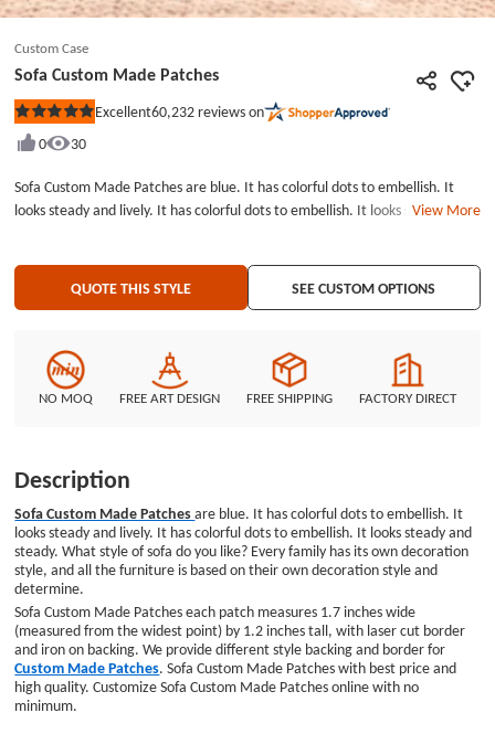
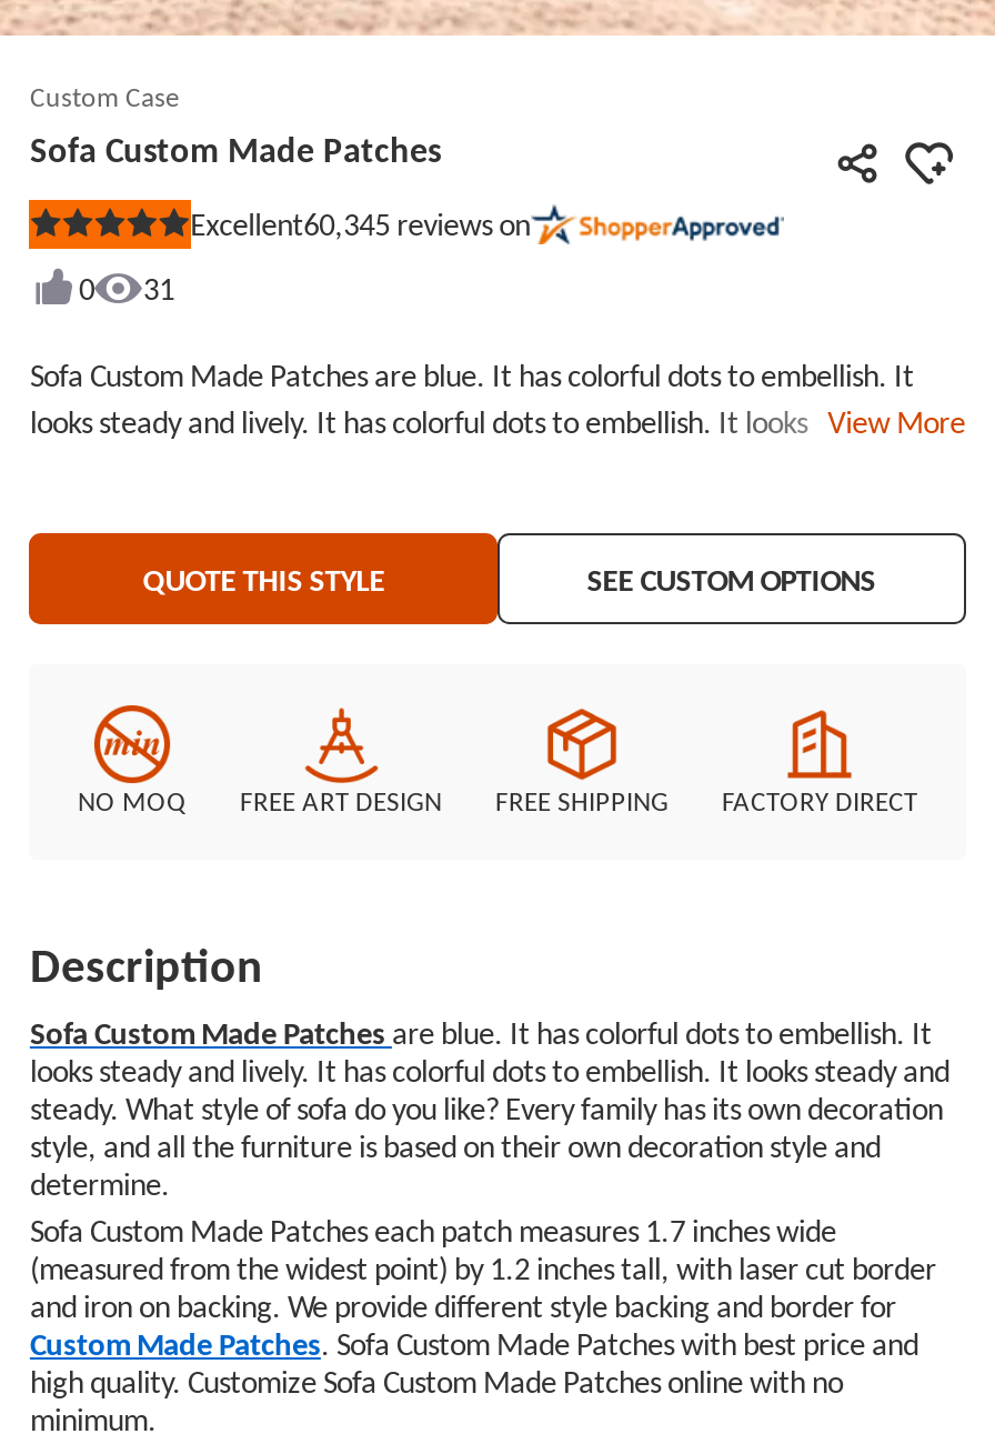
- Excellent60,232 reviews on
+ Excellent60,345 reviews on

- 30
+ 31
